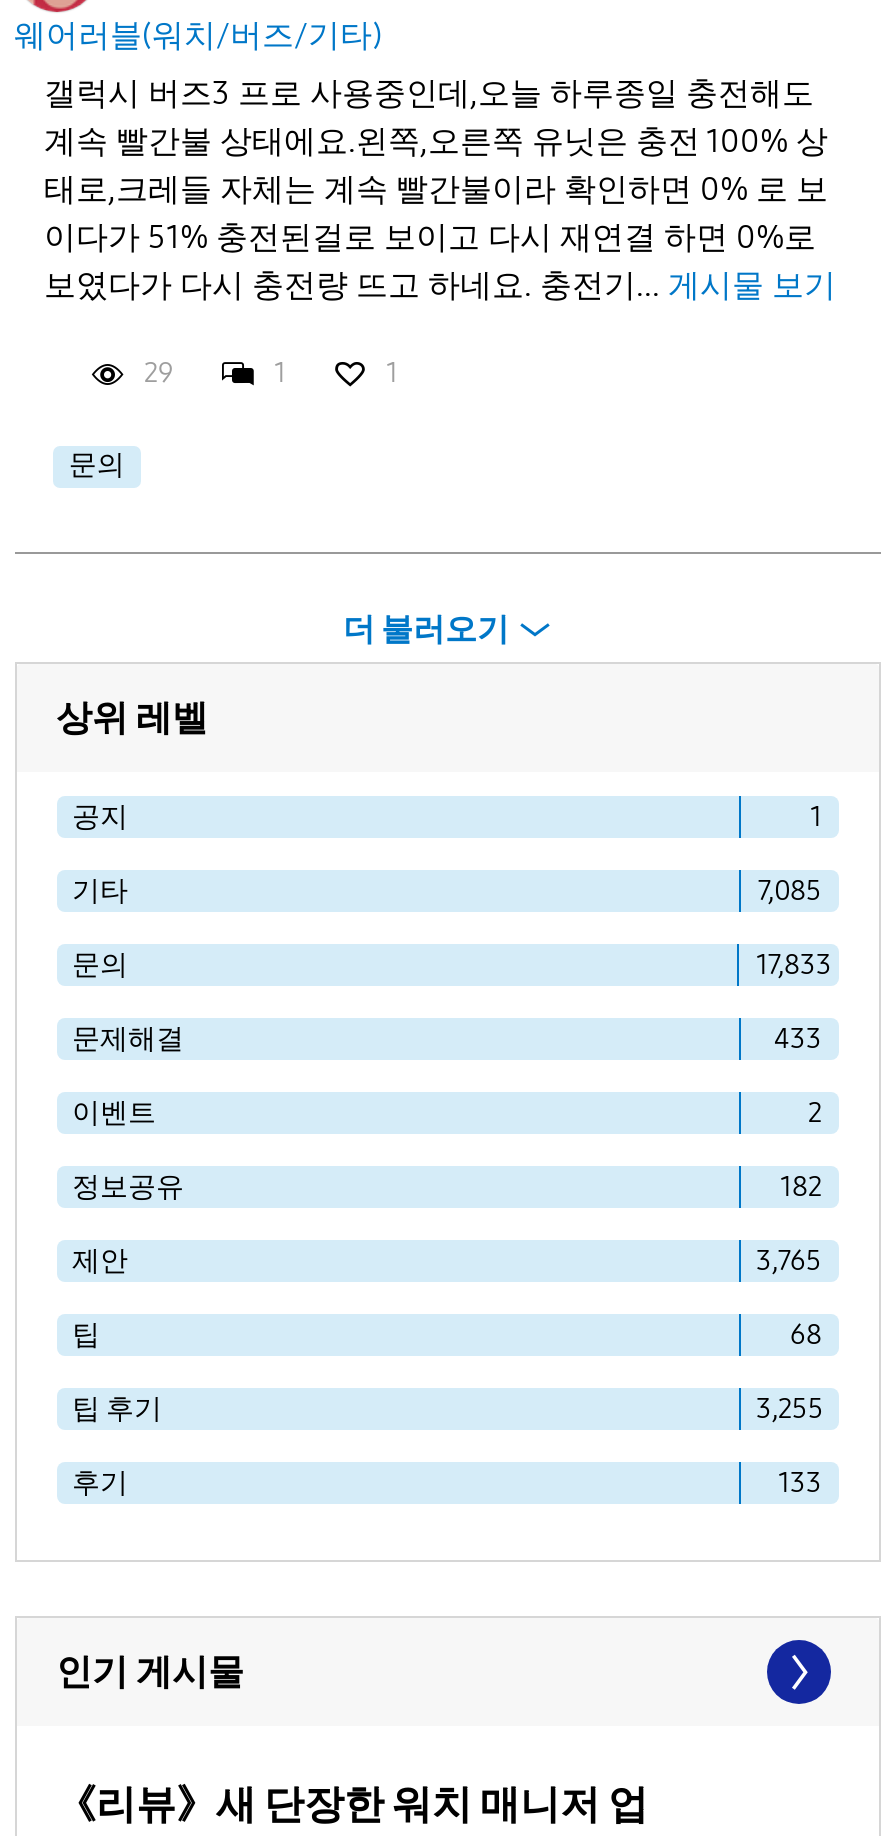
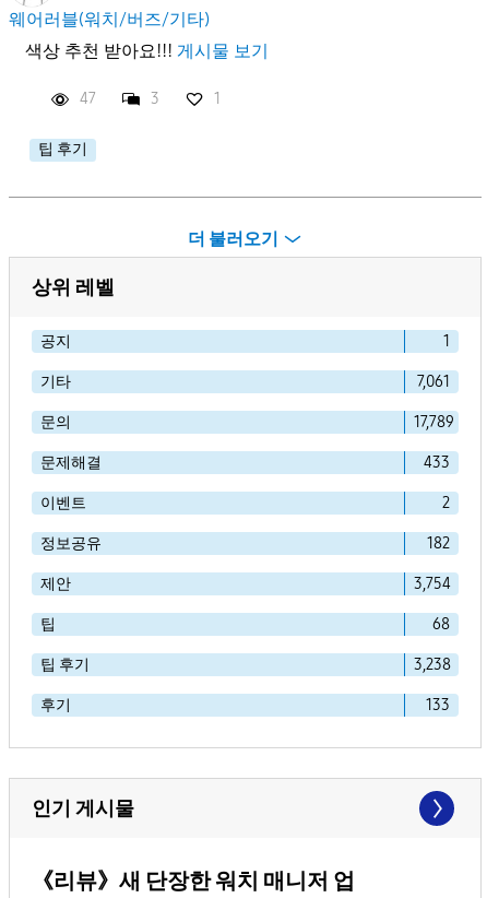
- 갤럭시 버즈3 프로 사용중인데,오늘 하루종일 충전해도
- 계속 빨간불 상태에요.왼쪽,오른쪽 유닛은 충전 100% 상
- 태로,크레들 자체는 계속 빨간불이라 확인하면 0% 로 보
- 이다가 51% 충전된걸로 보이고 다시 재연결 하면 0%로
- 보였다가 다시 충전량 뜨고 하네요. 충전기... 게시물 보기
+ 색상 추천 받아요!!! 게시물 보기

- 1
- 문의
+ 팁 후기

- 29
+ 47
+ 3

- 7,085
+ 7,061

- 17,833
+ 17,789

- 3,765
+ 3,754

- 3,255
+ 3,238
